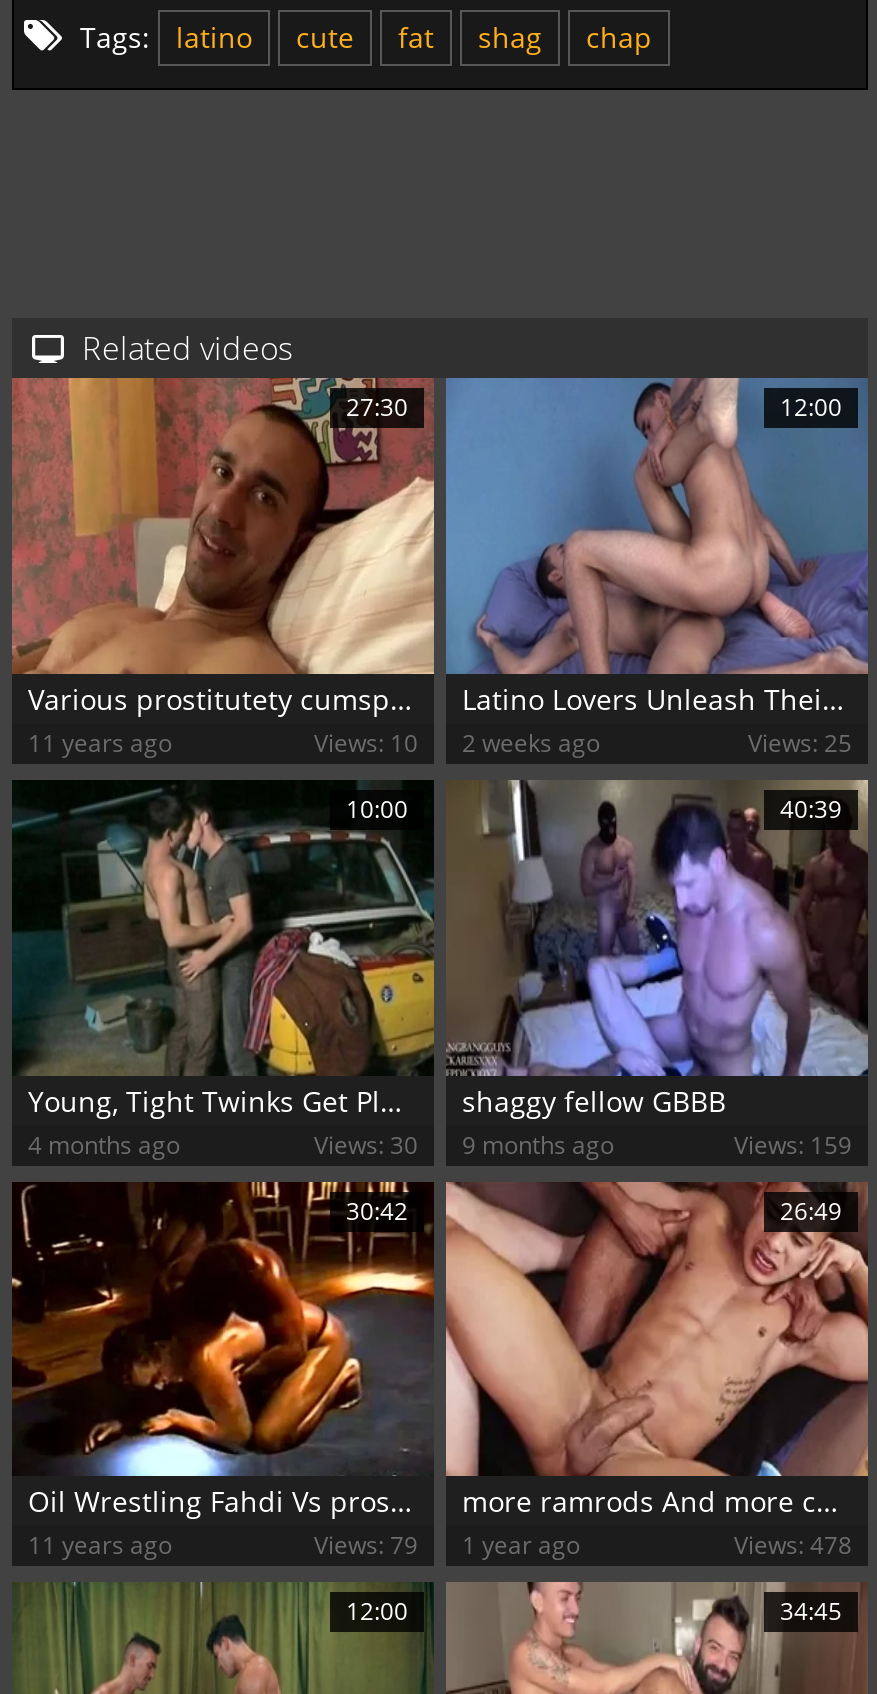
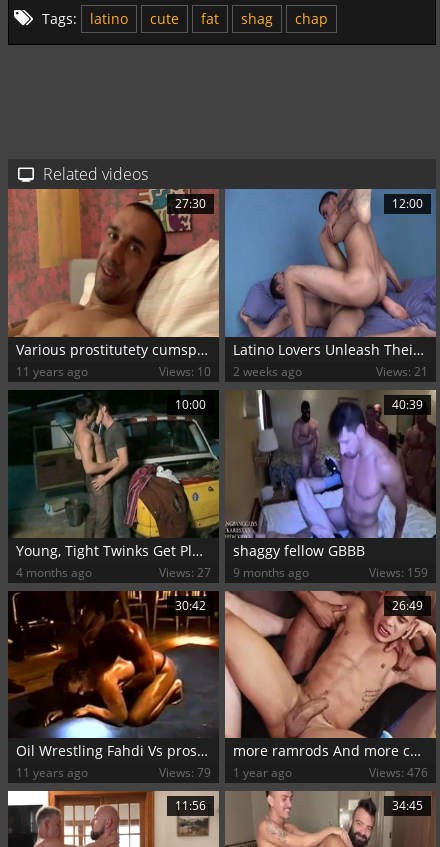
- Views: 25
+ Views: 21

- Views: 30 9 months ago
+ Views: 27 9 months ago

- Views: 478
+ Views: 476

- 12:00
+ 11:56
